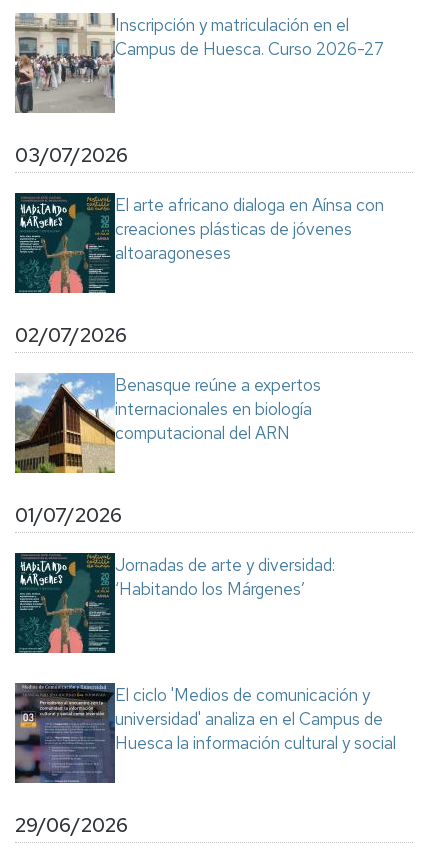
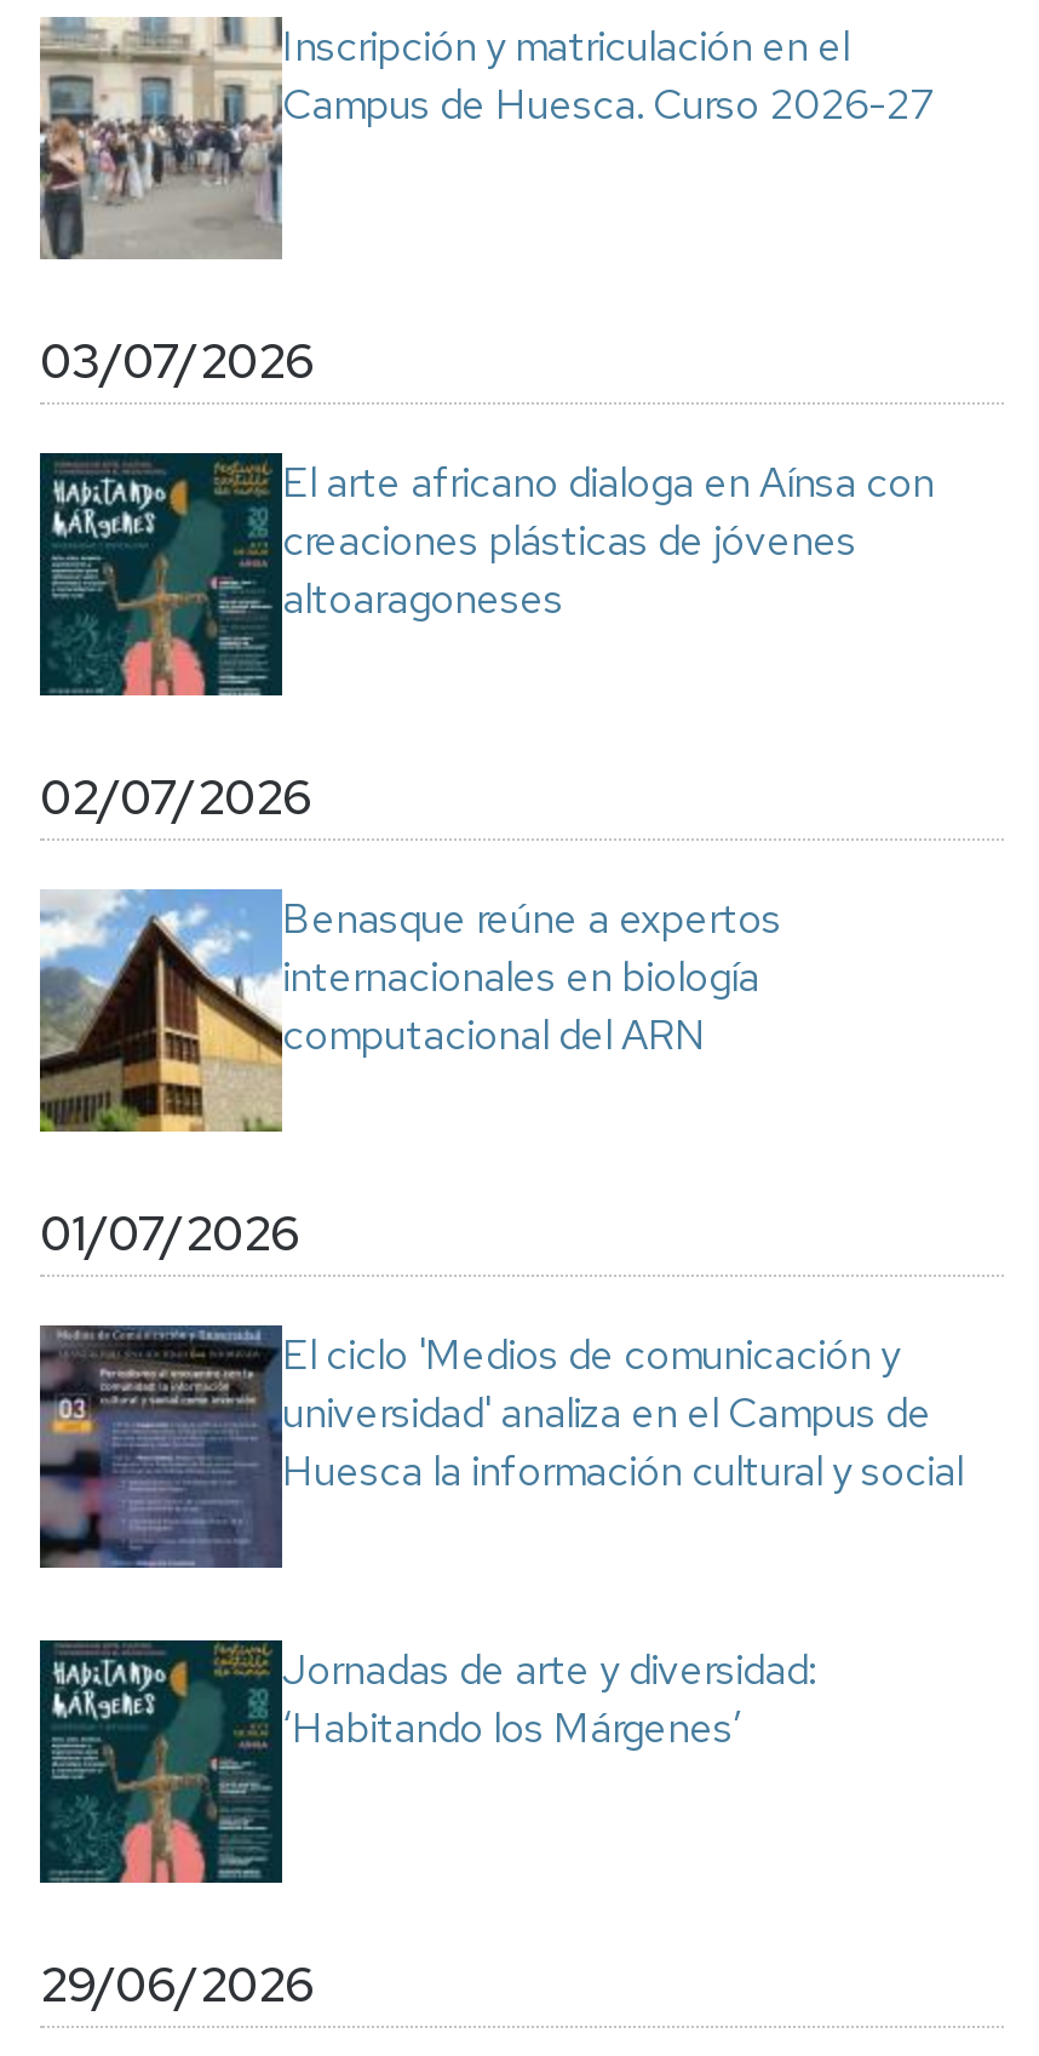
moved down: [image] | Jornadas de arte y diversidad: | ‘Habitando los Márgenes’

moved up: [image] | El ciclo 'Medios de comunicación y | universidad' analiza en el Campus de | Huesca la información cultural y social
